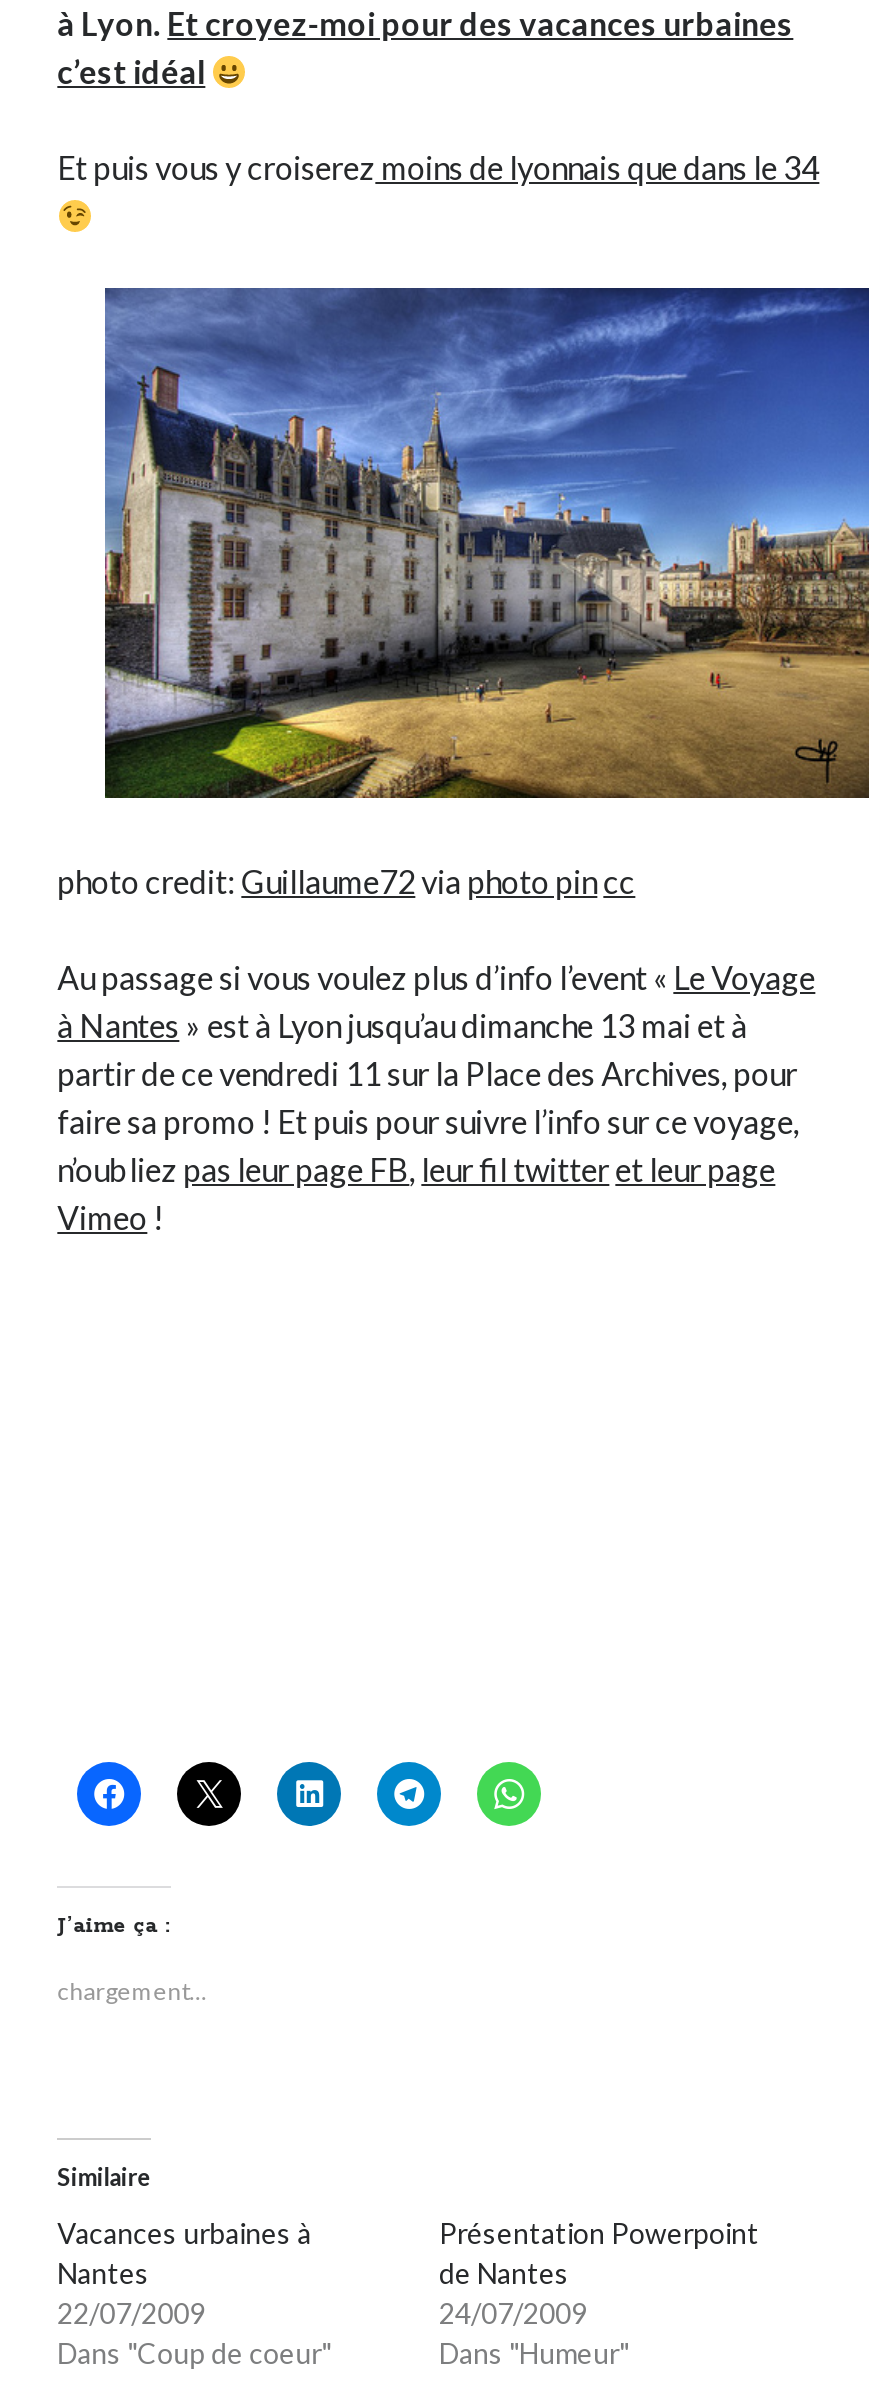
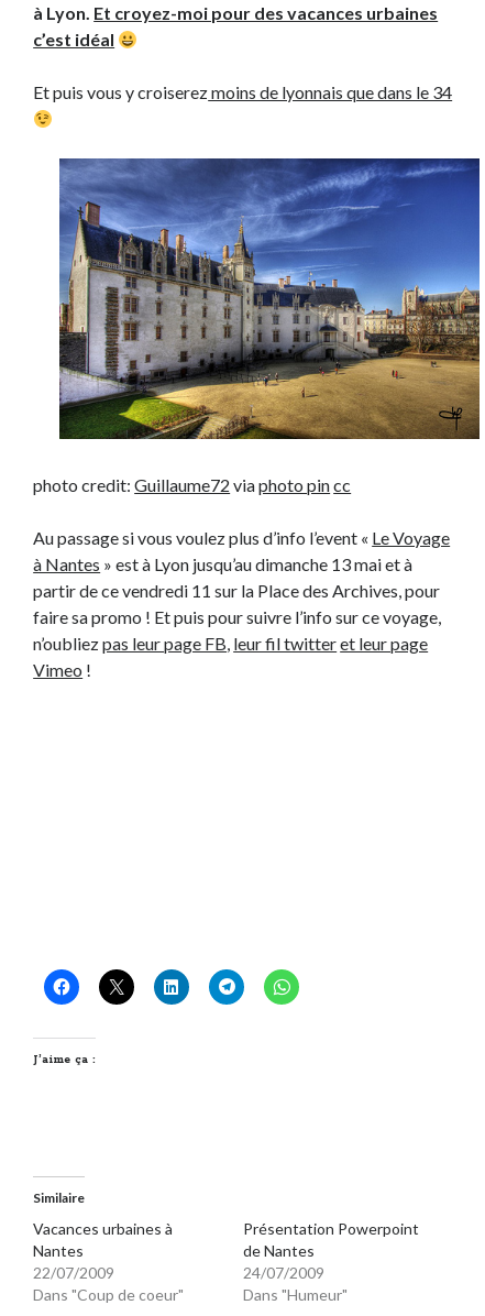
- chargement…
